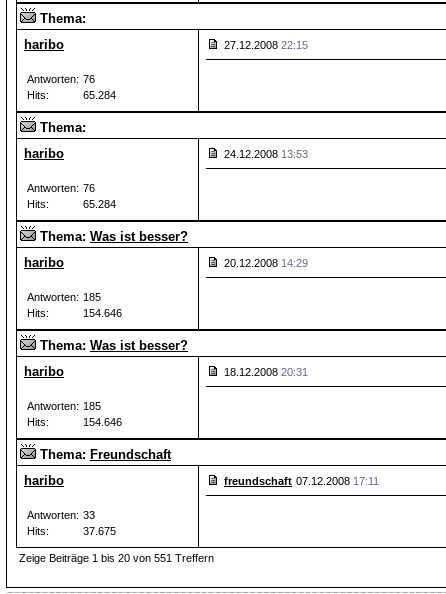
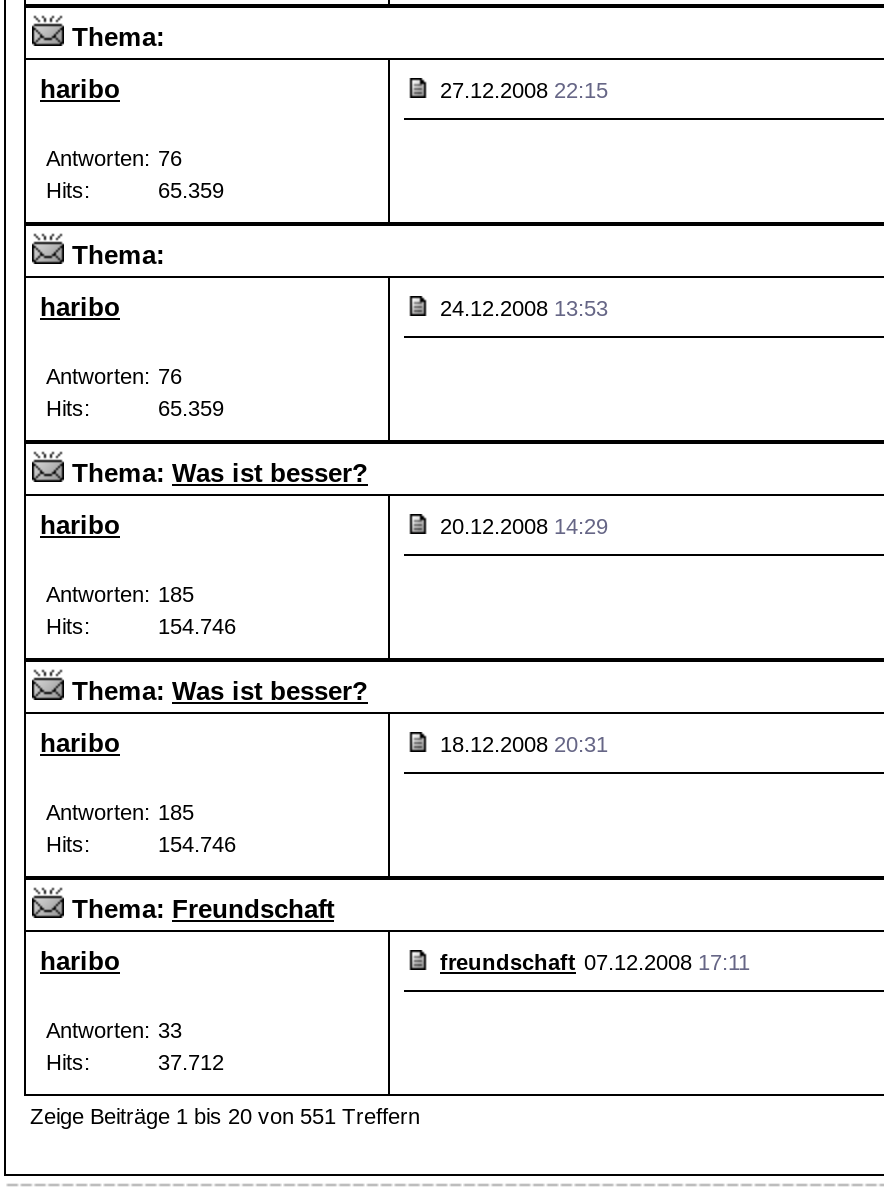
- 65.284
+ 65.359

- 65.284
+ 65.359

- 154.646
+ 154.746

- 154.646
+ 154.746

- 37.675
+ 37.712
